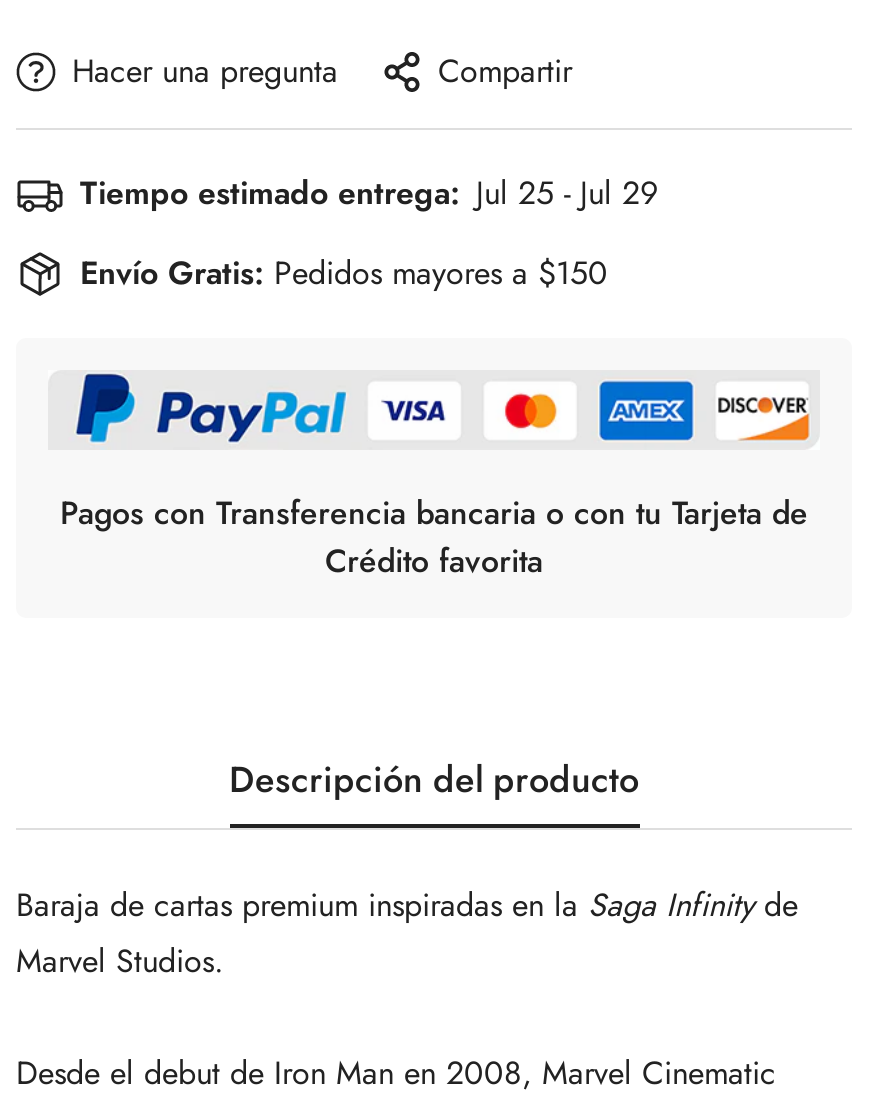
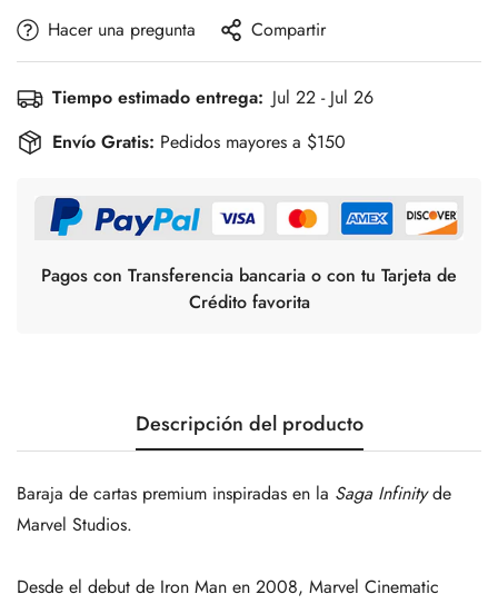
- Tiempo estimado entrega: Jul 25 - Jul 29
+ Tiempo estimado entrega: Jul 22 - Jul 26
